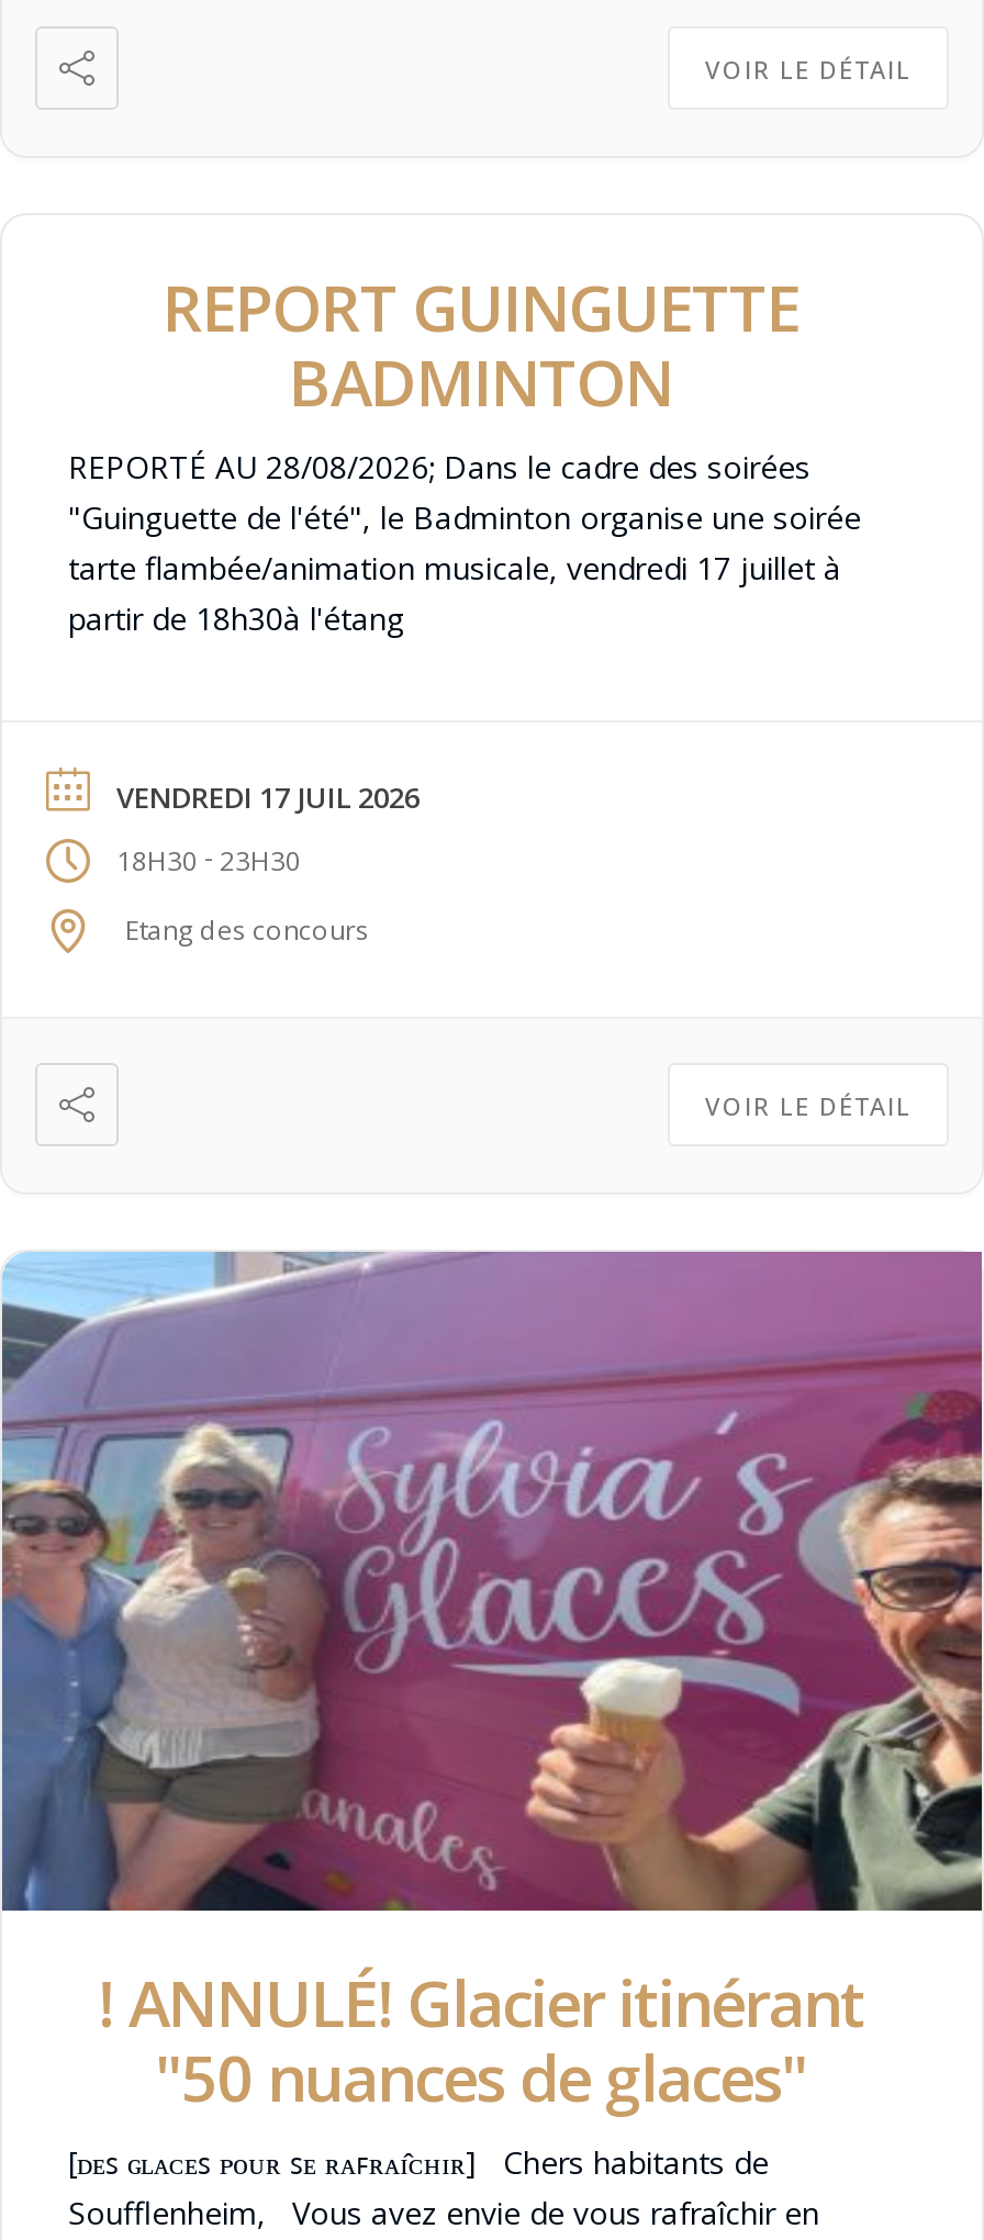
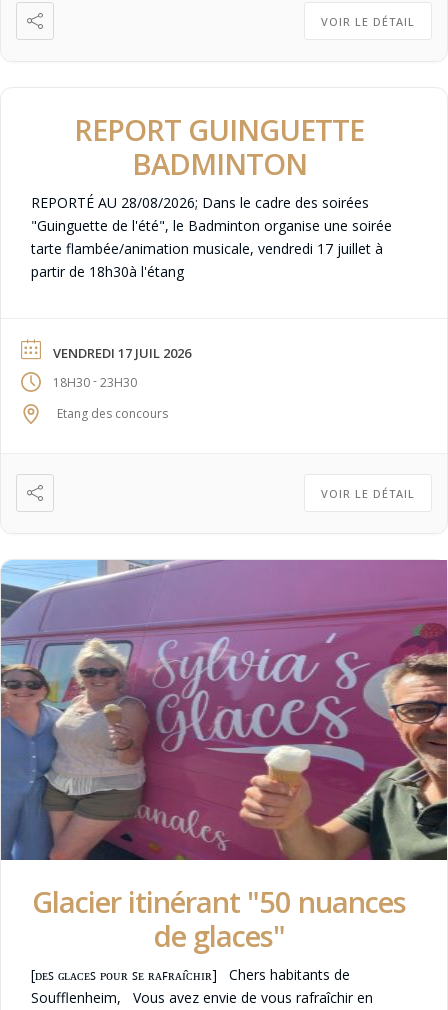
- ! ANNULÉ! Glacier itinérant
- "50 nuances de glaces"
+ Glacier itinérant "50 nuances
+ de glaces"
